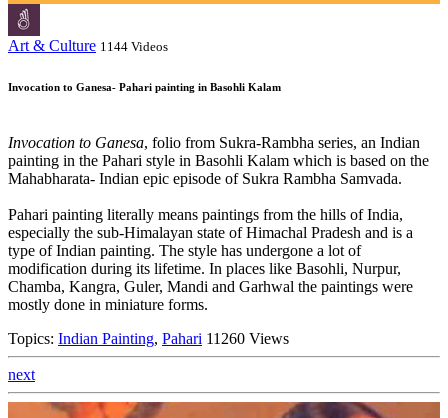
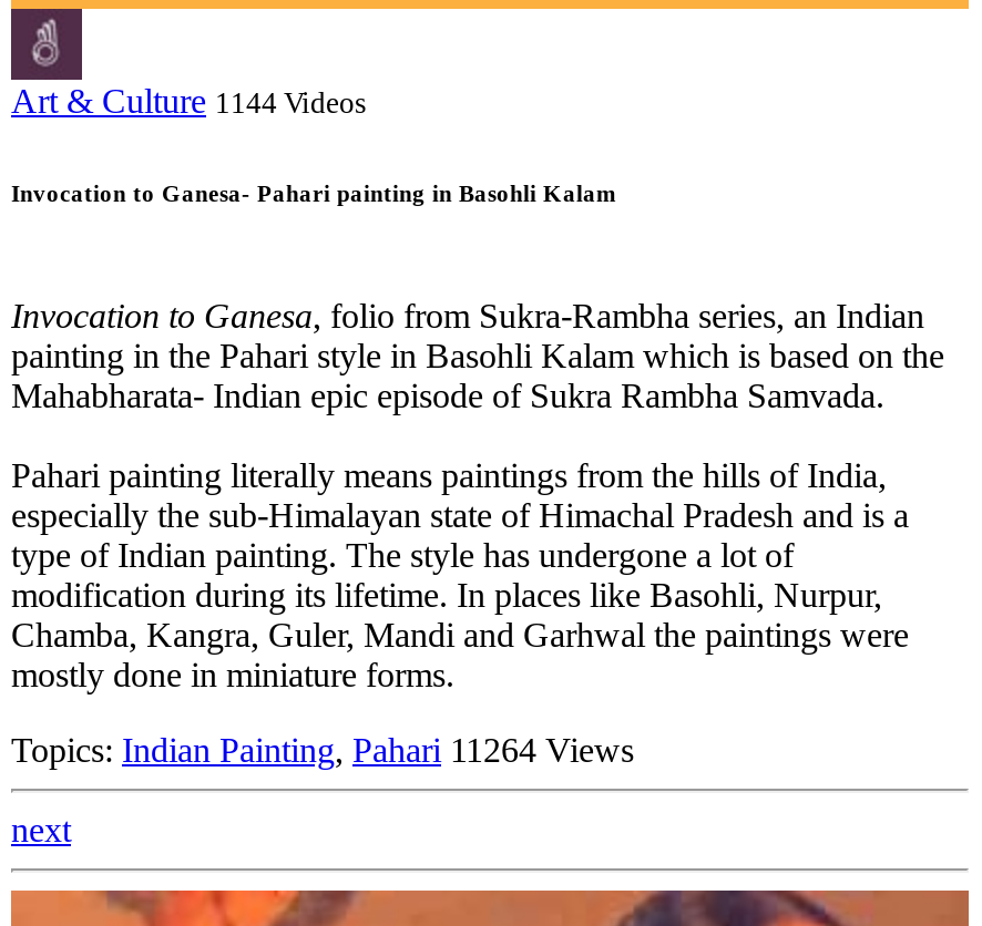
- Topics: Indian Painting, Pahari 11260 Views
+ Topics: Indian Painting, Pahari 11264 Views
